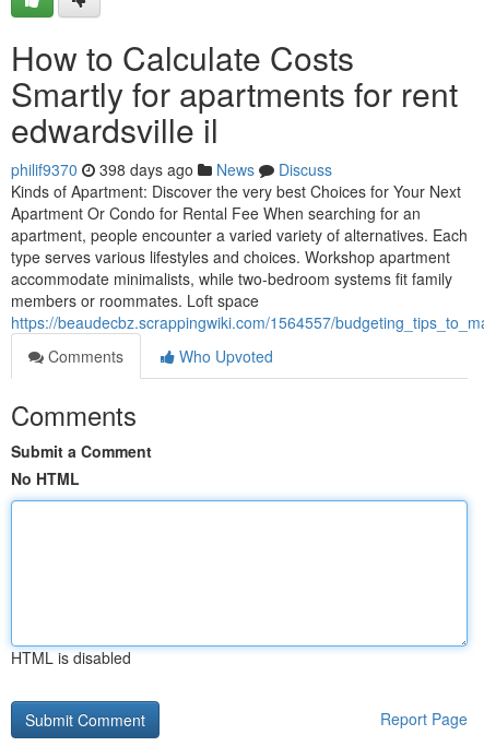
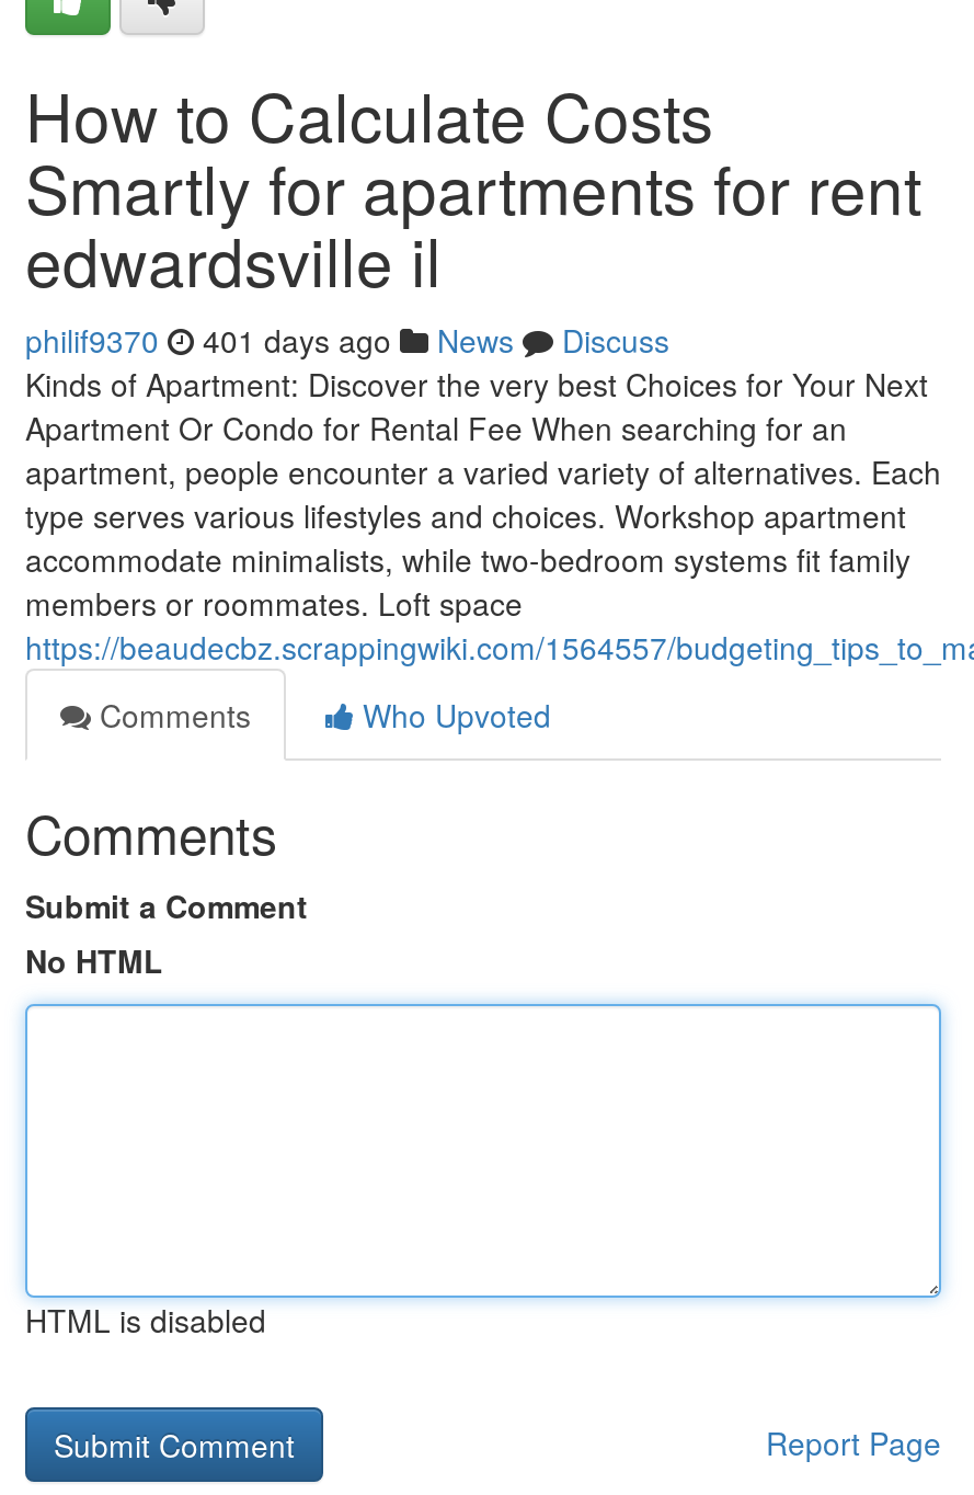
- philif9370 398 days ago News Discuss
+ philif9370 401 days ago News Discuss
